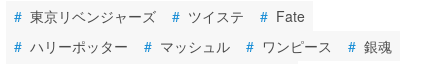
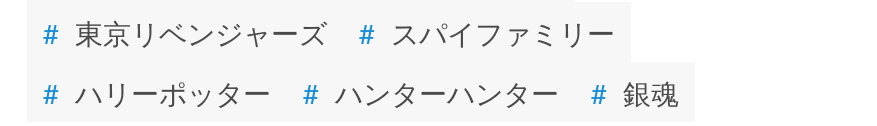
- # ツイステ
- # Fate
+ # スパイファミリー

- # マッシュル
- # ワンピース
+ # ハンターハンター
